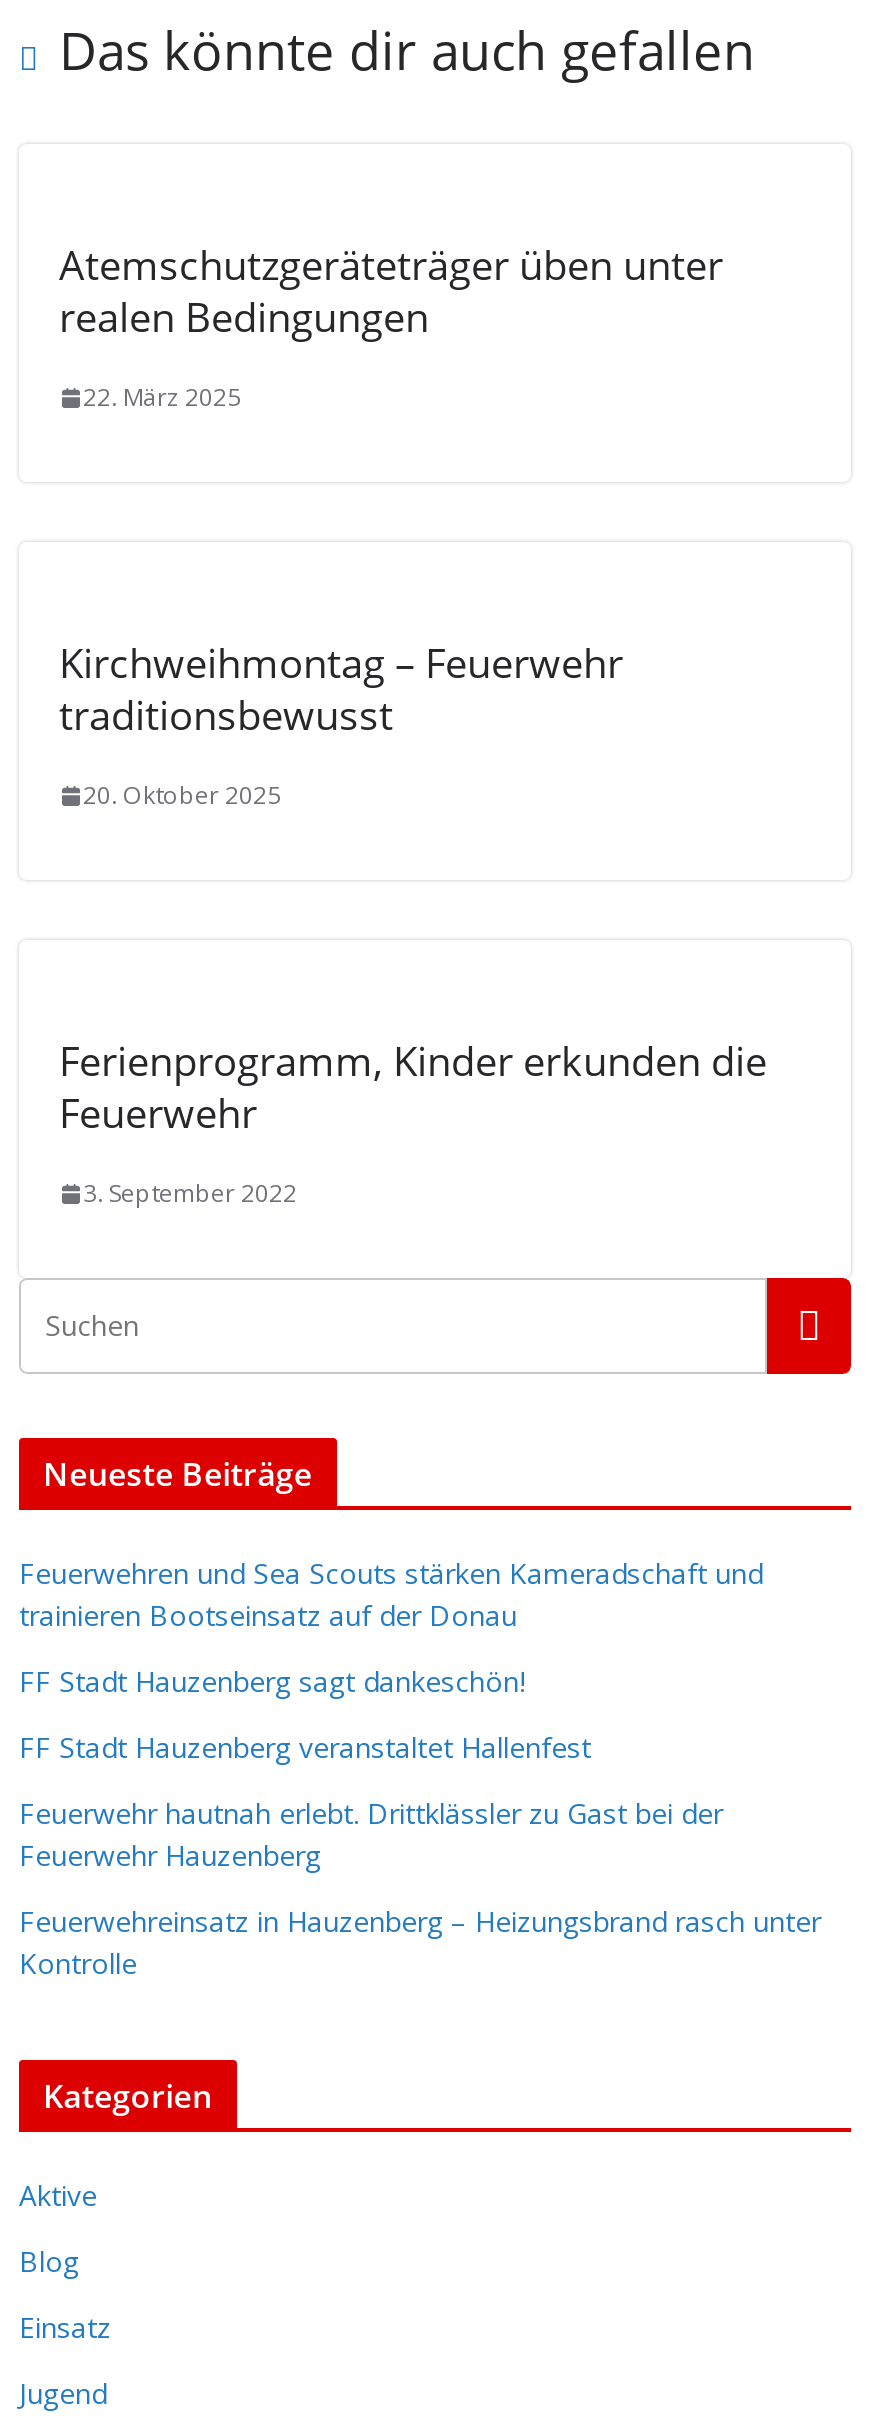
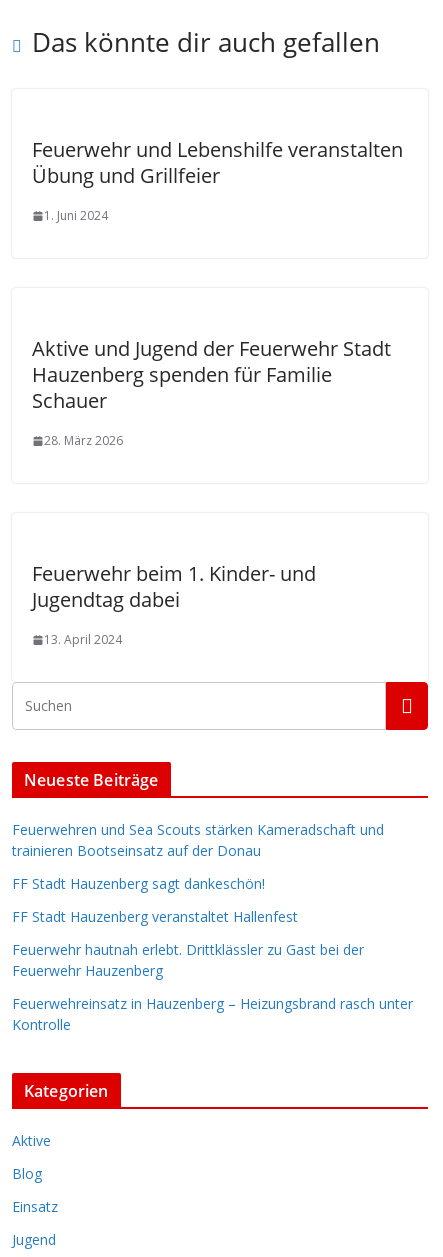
- Atemschutzgeräteträger üben unter
- realen Bedingungen
+ Feuerwehr und Lebenshilfe veranstalten
+ Übung und Grillfeier

- 22. März 2025
+ 1. Juni 2024

- Kirchweihmontag – Feuerwehr
- traditionsbewusst
+ Aktive und Jugend der Feuerwehr Stadt
+ Hauzenberg spenden für Familie
+ Schauer

- 20. Oktober 2025
+ 28. März 2026

- Ferienprogramm, Kinder erkunden die
- Feuerwehr
+ Feuerwehr beim 1. Kinder- und
+ Jugendtag dabei

- 3. September 2022
+ 13. April 2024
